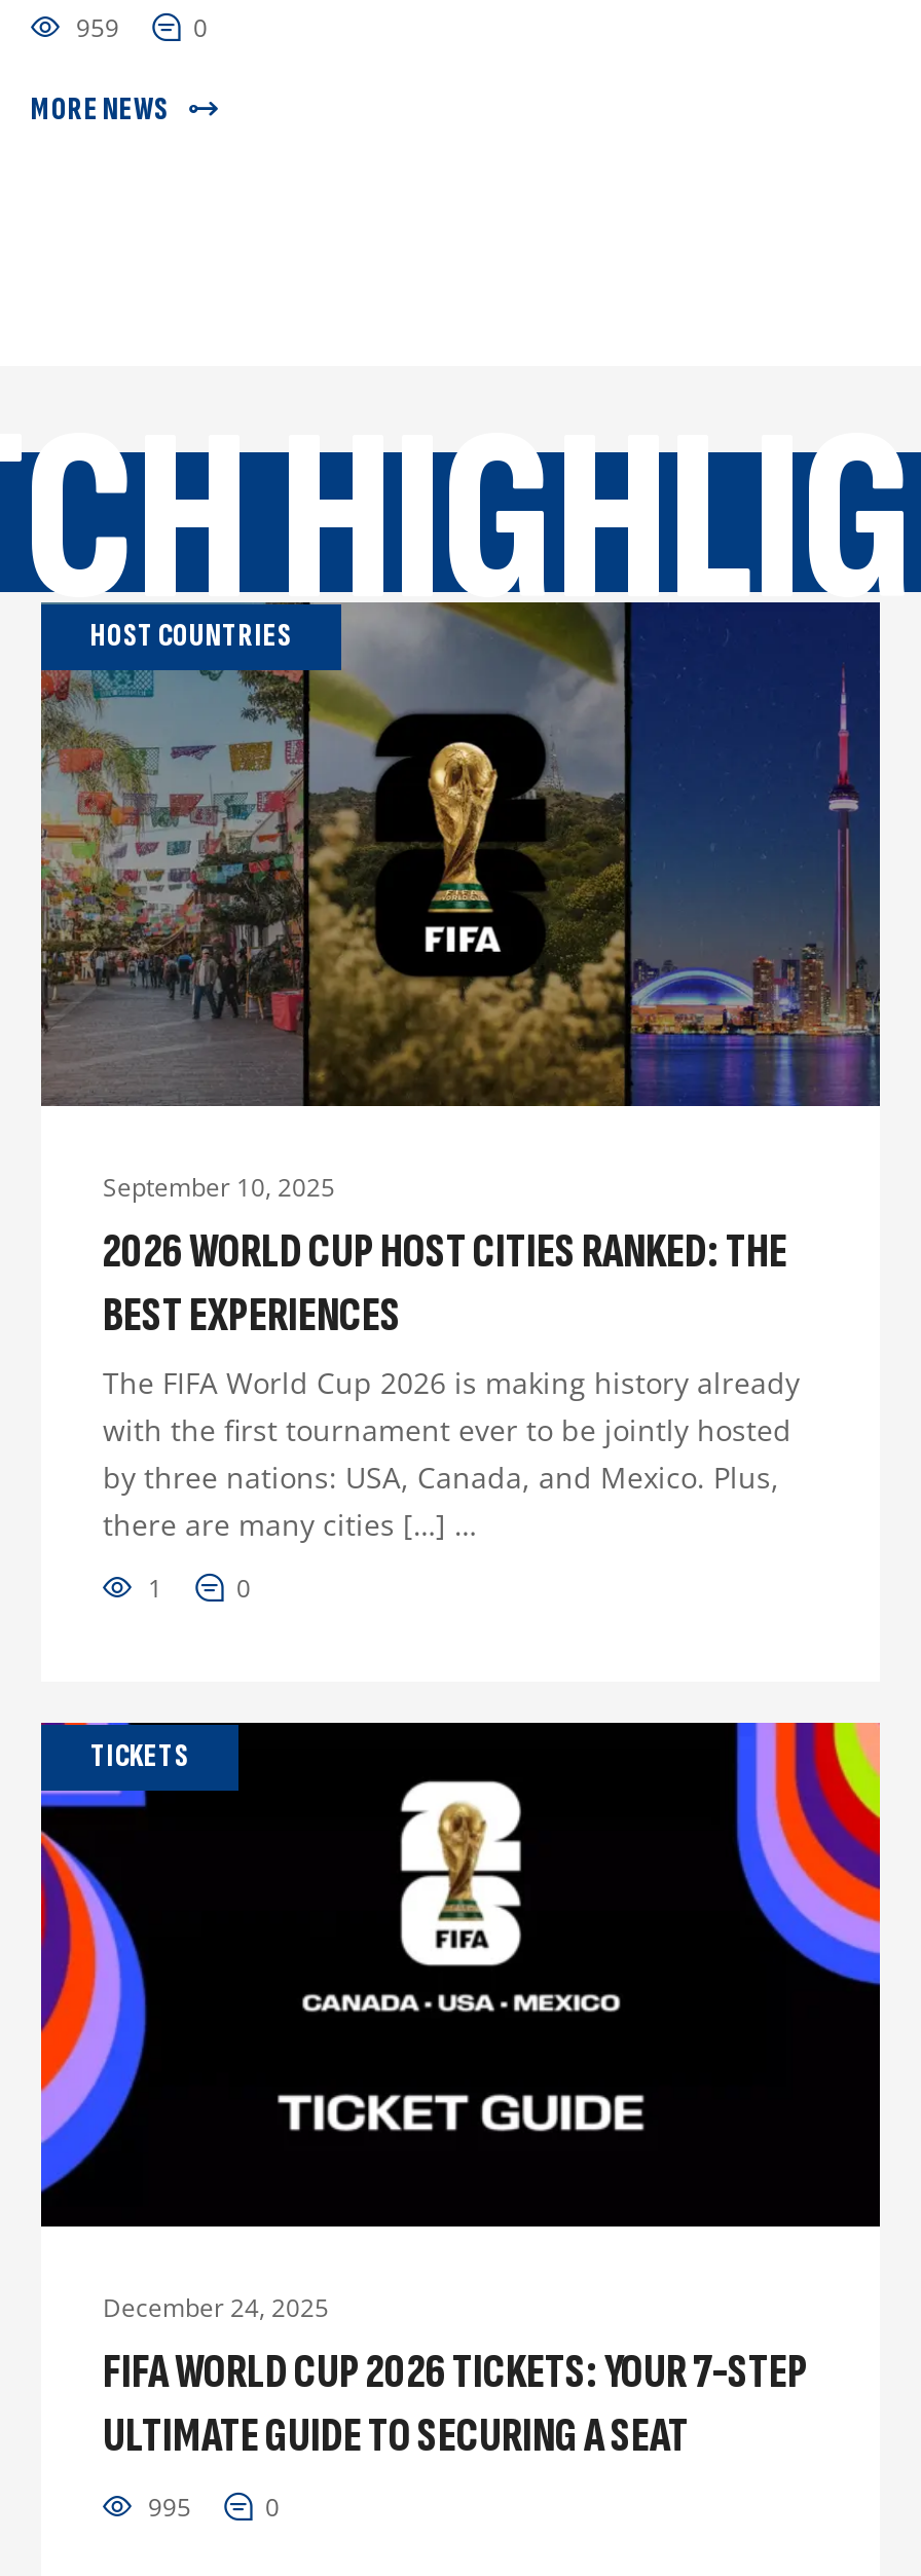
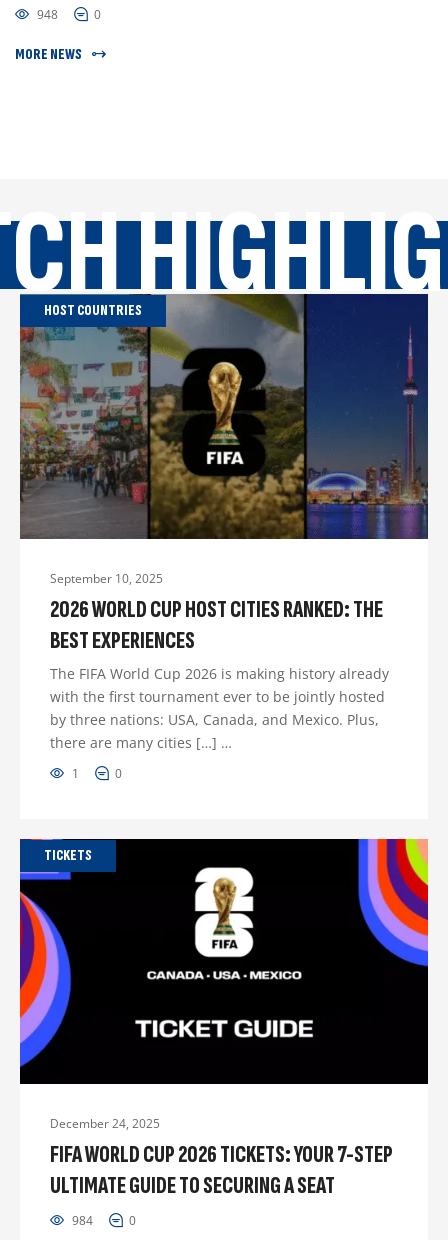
- 959
+ 948

- 995
+ 984
